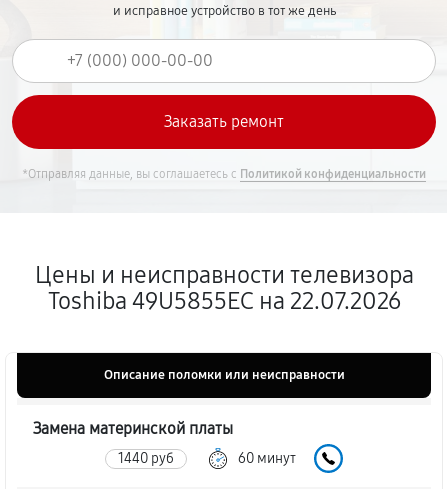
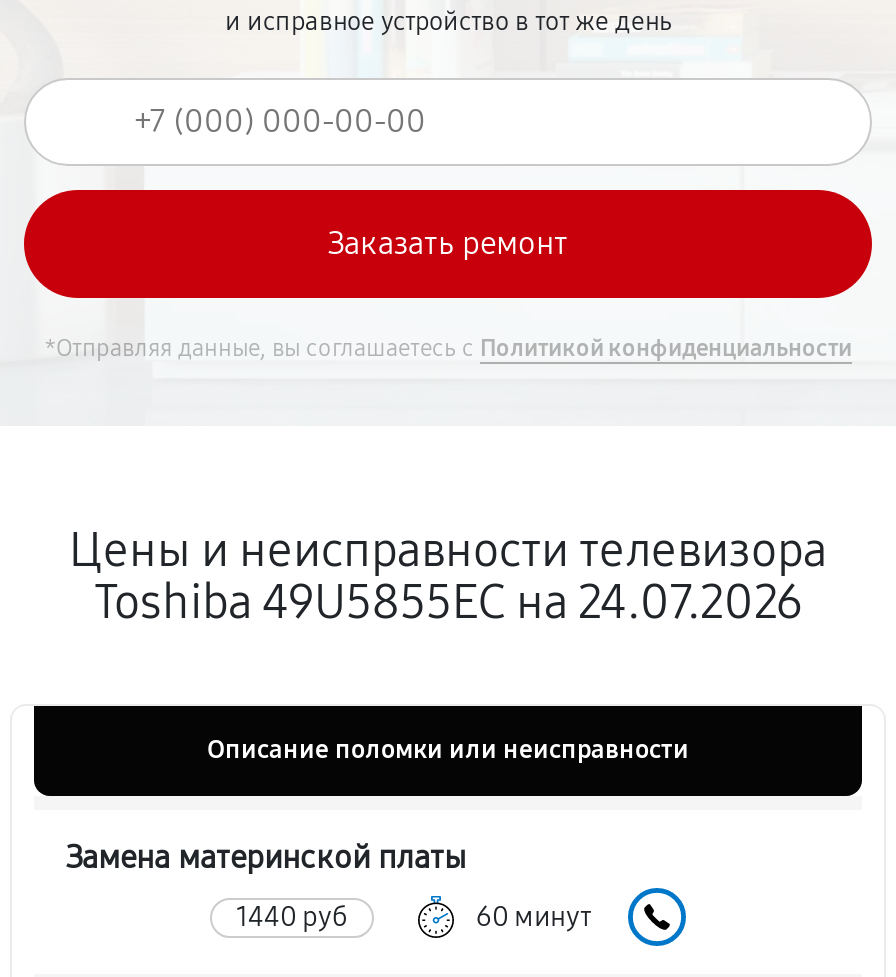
- Toshiba 49U5855EC на 22.07.2026
+ Toshiba 49U5855EC на 24.07.2026
